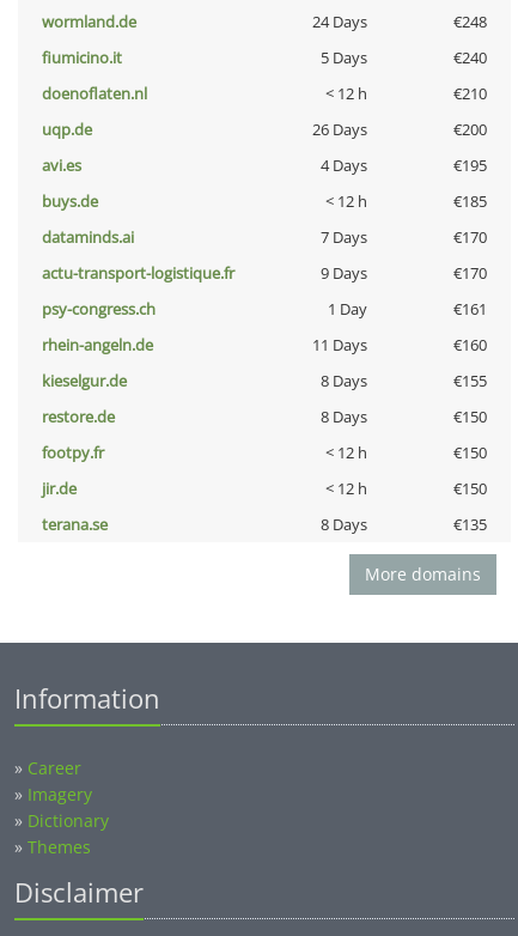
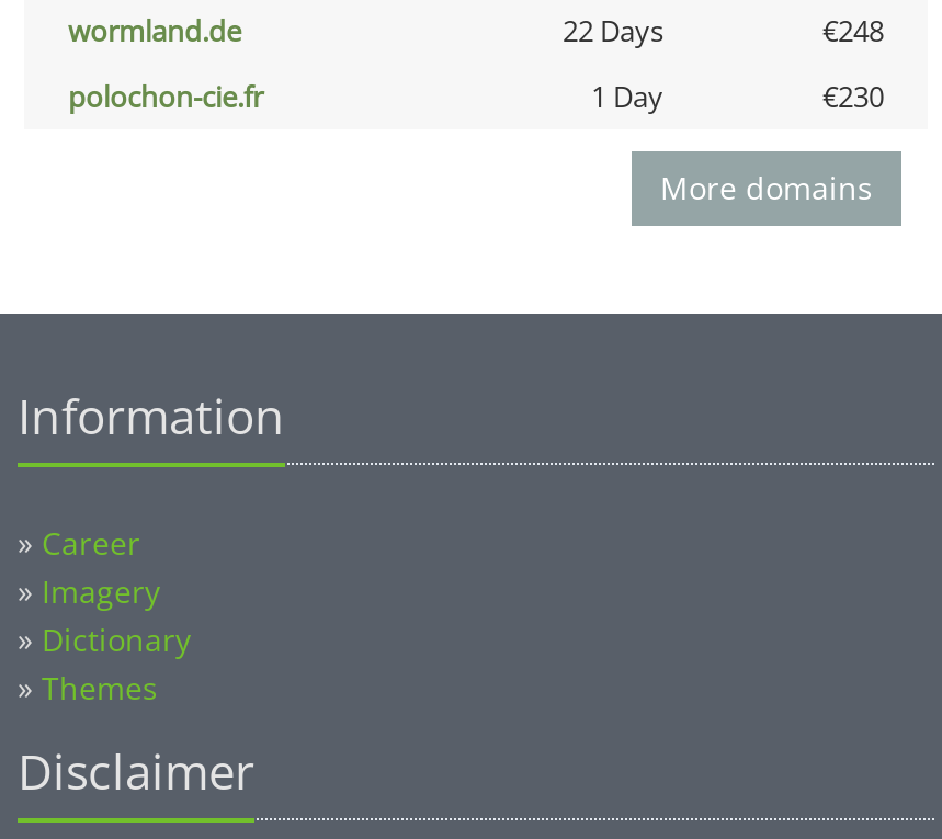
- 24 Days
+ 22 Days

- fiumicino.it
- 5 Days
- €240
- doenoflaten.nl
- < 12 h
- €210
- uqp.de
- 26 Days
- €200
- avi.es
- 4 Days
- €195
- buys.de
- < 12 h
- €185
- dataminds.ai
- 7 Days
- €170
- actu-transport-logistique.fr
- 9 Days
- €170
- psy-congress.ch
+ polochon-cie.fr

- €161
- rhein-angeln.de
- 11 Days
- €160
- kieselgur.de
- 8 Days
- €155
- restore.de
- 8 Days
- €150
- footpy.fr
- < 12 h
- €150
- jir.de
- < 12 h
- €150
- terana.se
- 8 Days
- €135
+ €230
